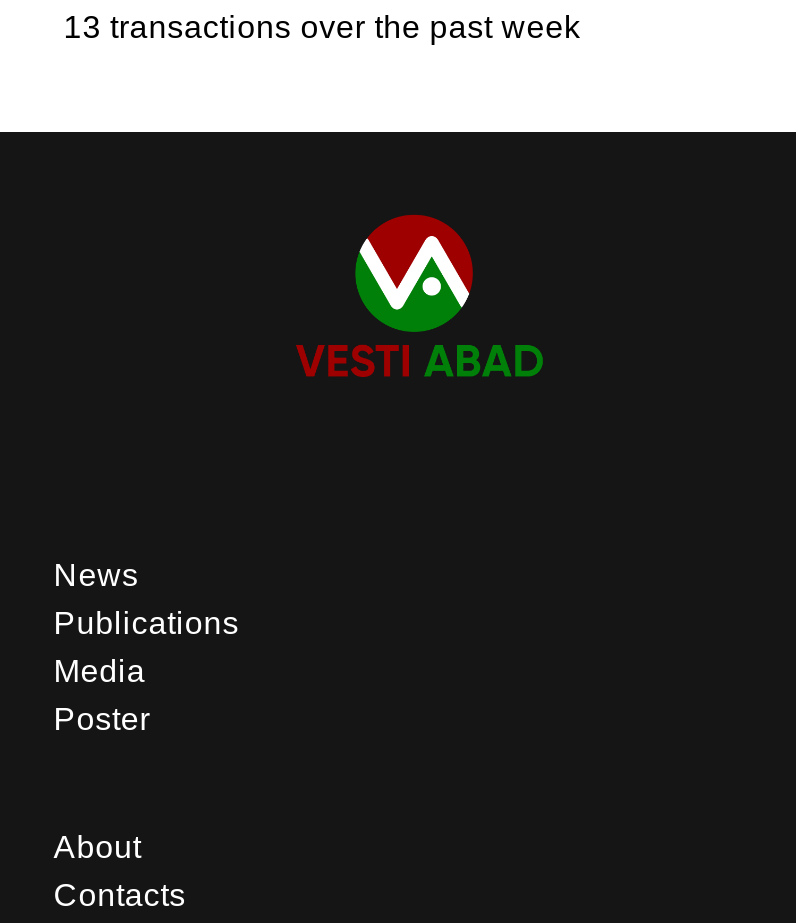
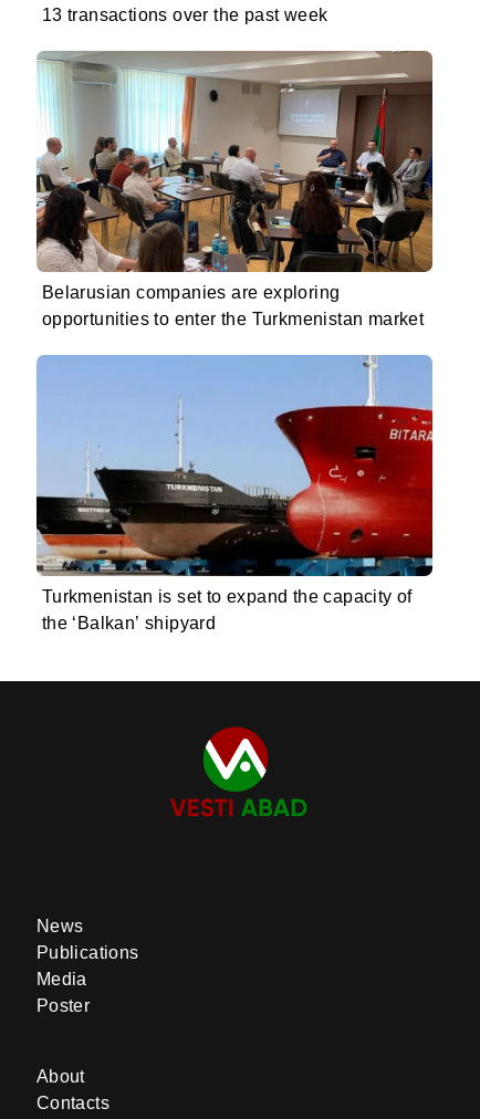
+ [image]
+ Belarusian companies are exploring
+ opportunities to enter the Turkmenistan market

+ [image]
+ Turkmenistan is set to expand the capacity of
+ the ‘Balkan’ shipyard
